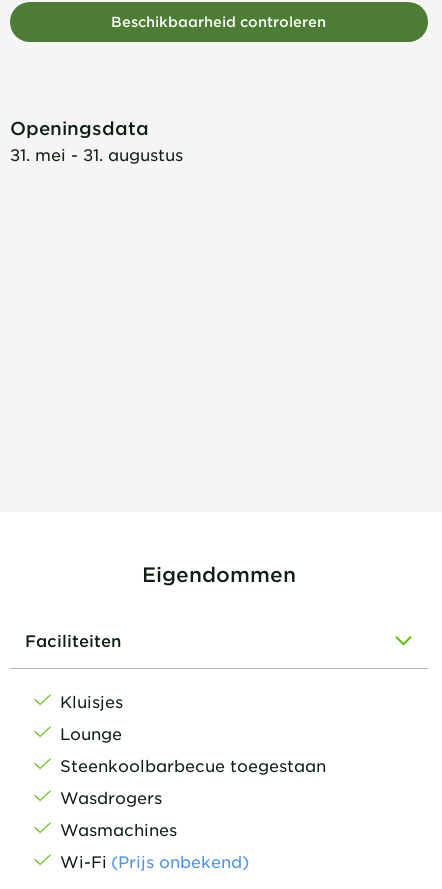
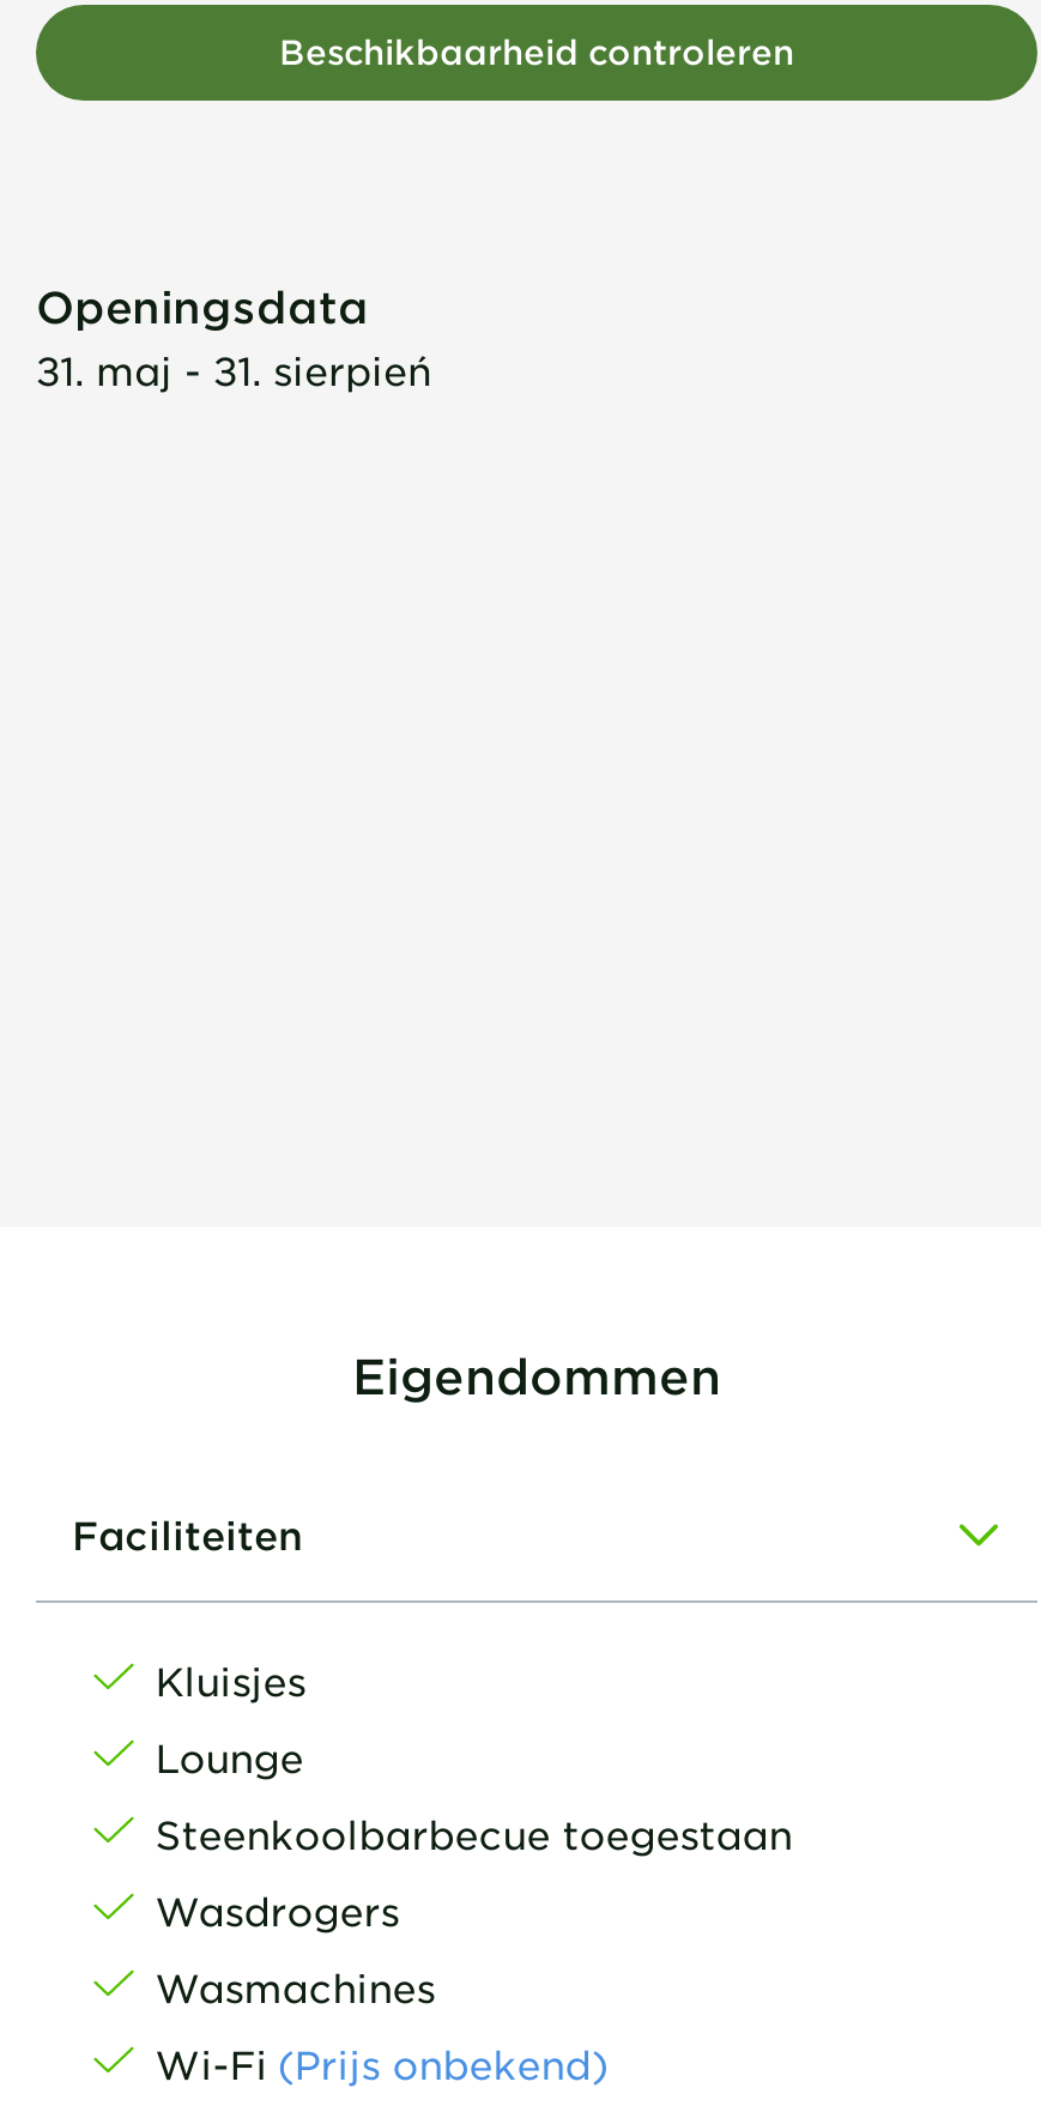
- 31. mei - 31. augustus
+ 31. maj - 31. sierpień
